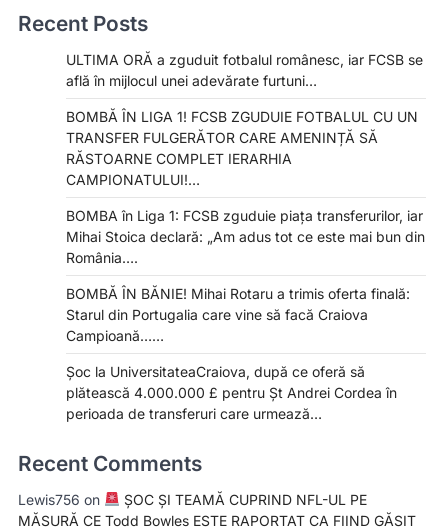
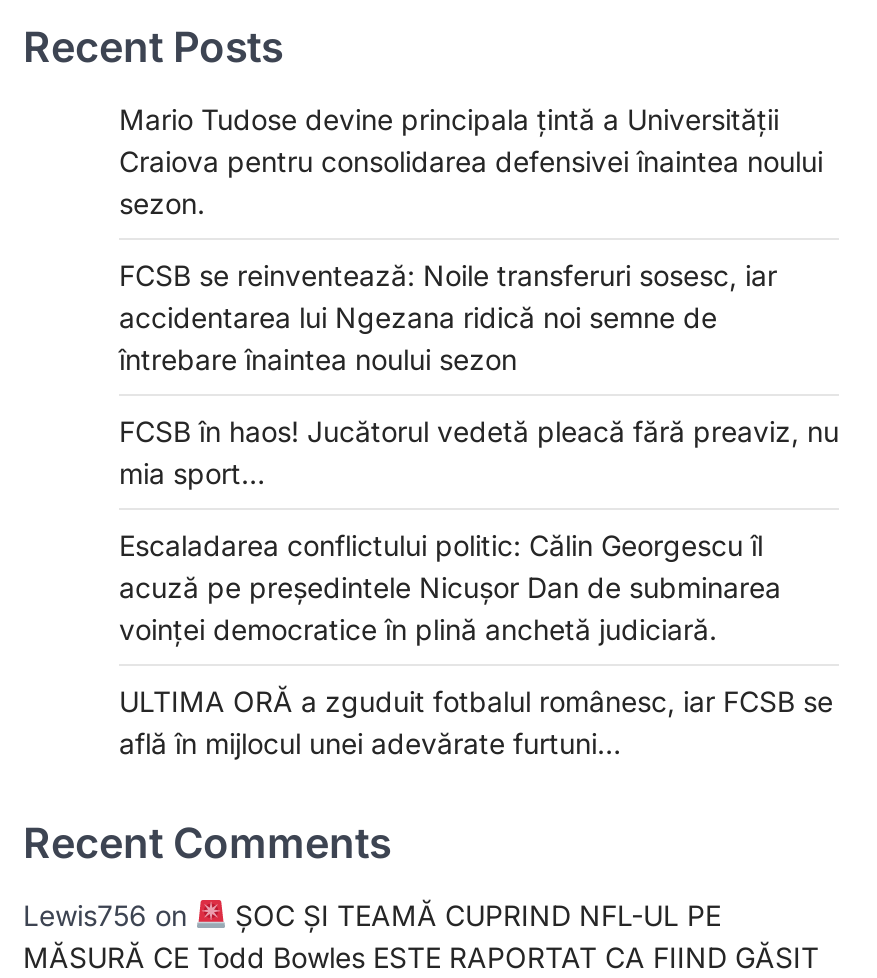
+ Mario Tudose devine principala țintă a Universității
+ Craiova pentru consolidarea defensivei înaintea noului
+ sezon.
+ FCSB se reinventează: Noile transferuri sosesc, iar
+ accidentarea lui Ngezana ridică noi semne de
+ întrebare înaintea noului sezon
+ FCSB în haos! Jucătorul vedetă pleacă fără preaviz, nu
+ mia sport…
+ Escaladarea conflictului politic: Călin Georgescu îl
+ acuză pe președintele Nicușor Dan de subminarea
+ voinței democratice în plină anchetă judiciară.

moved down: ULTIMA ORĂ a zguduit fotbalul românesc, iar FCSB se | află în mijlocul unei adevărate furtuni…

- BOMBĂ ÎN LIGA 1! FCSB ZGUDUIE FOTBALUL CU UN
- TRANSFER FULGERĂTOR CARE AMENINȚĂ SĂ
- RĂSTOARNE COMPLET IERARHIA
- CAMPIONATULUI!…
- BOMBA în Liga 1: FCSB zguduie piața transferurilor, iar
- Mihai Stoica declară: „Am adus tot ce este mai bun din
- România….
- BOMBĂ ÎN BĂNIE! Mihai Rotaru a trimis oferta finală:
- Starul din Portugalia care vine să facă Craiova
- Campioană……
- Șoc la UniversitateaCraiova, după ce oferă să
- plătească 4.000.000 £ pentru Șt Andrei Cordea în
- perioada de transferuri care urmează…
